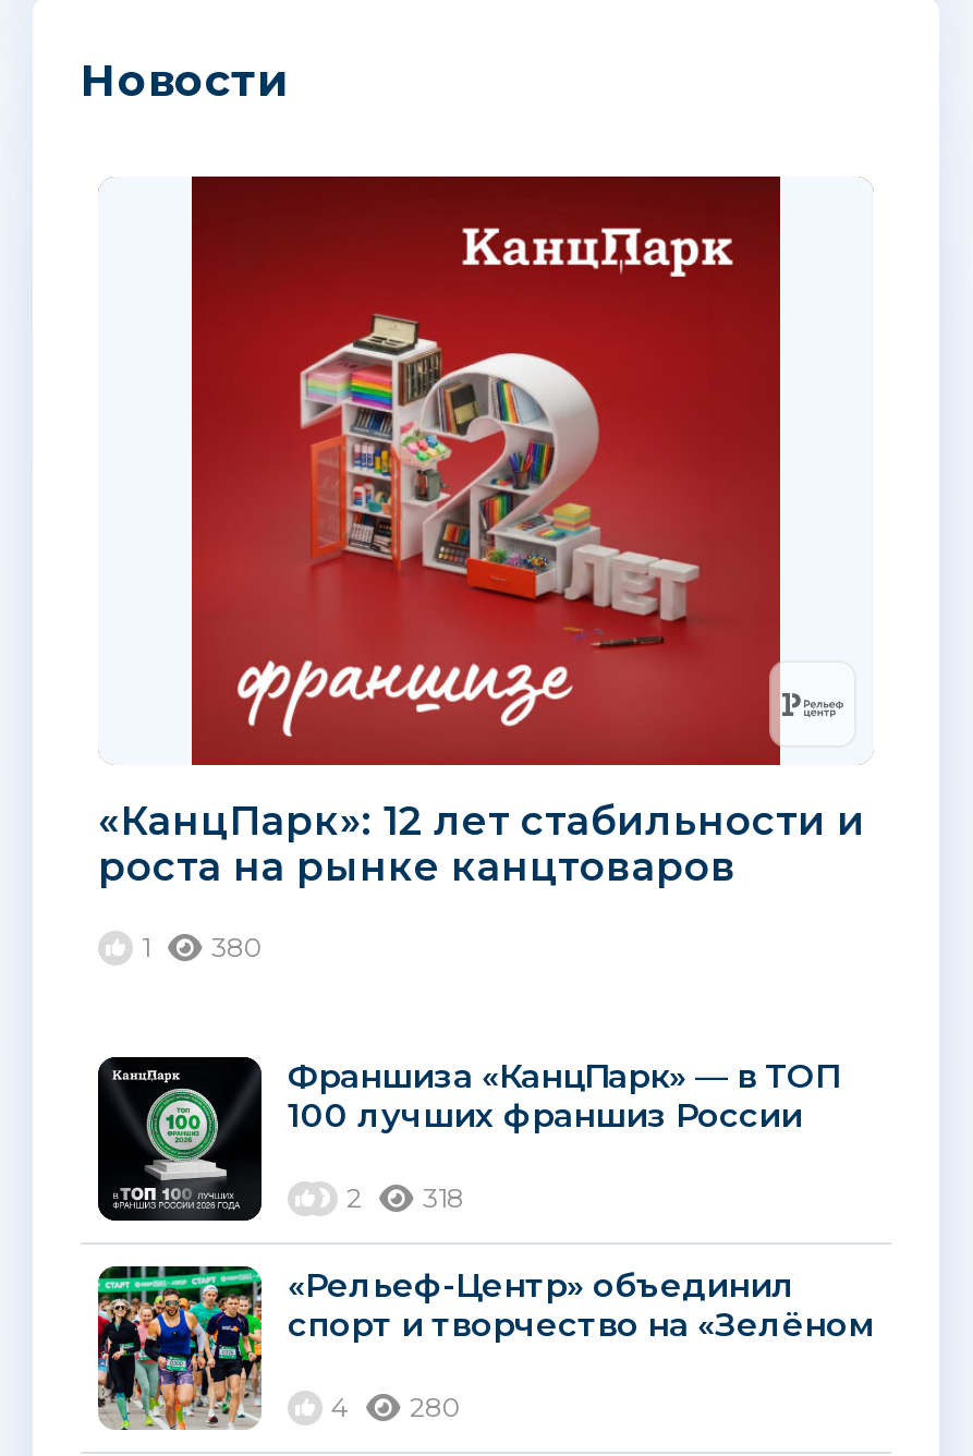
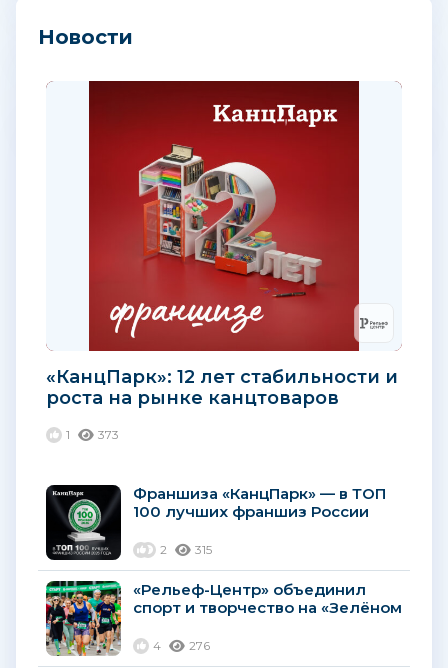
- 1 380
+ 1 373

- 2 318
+ 2 315

- 4 280
+ 4 276
